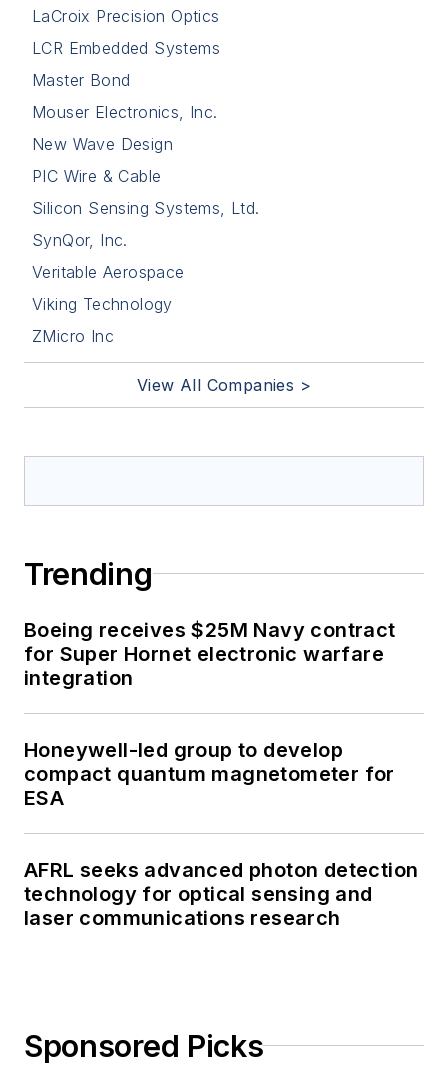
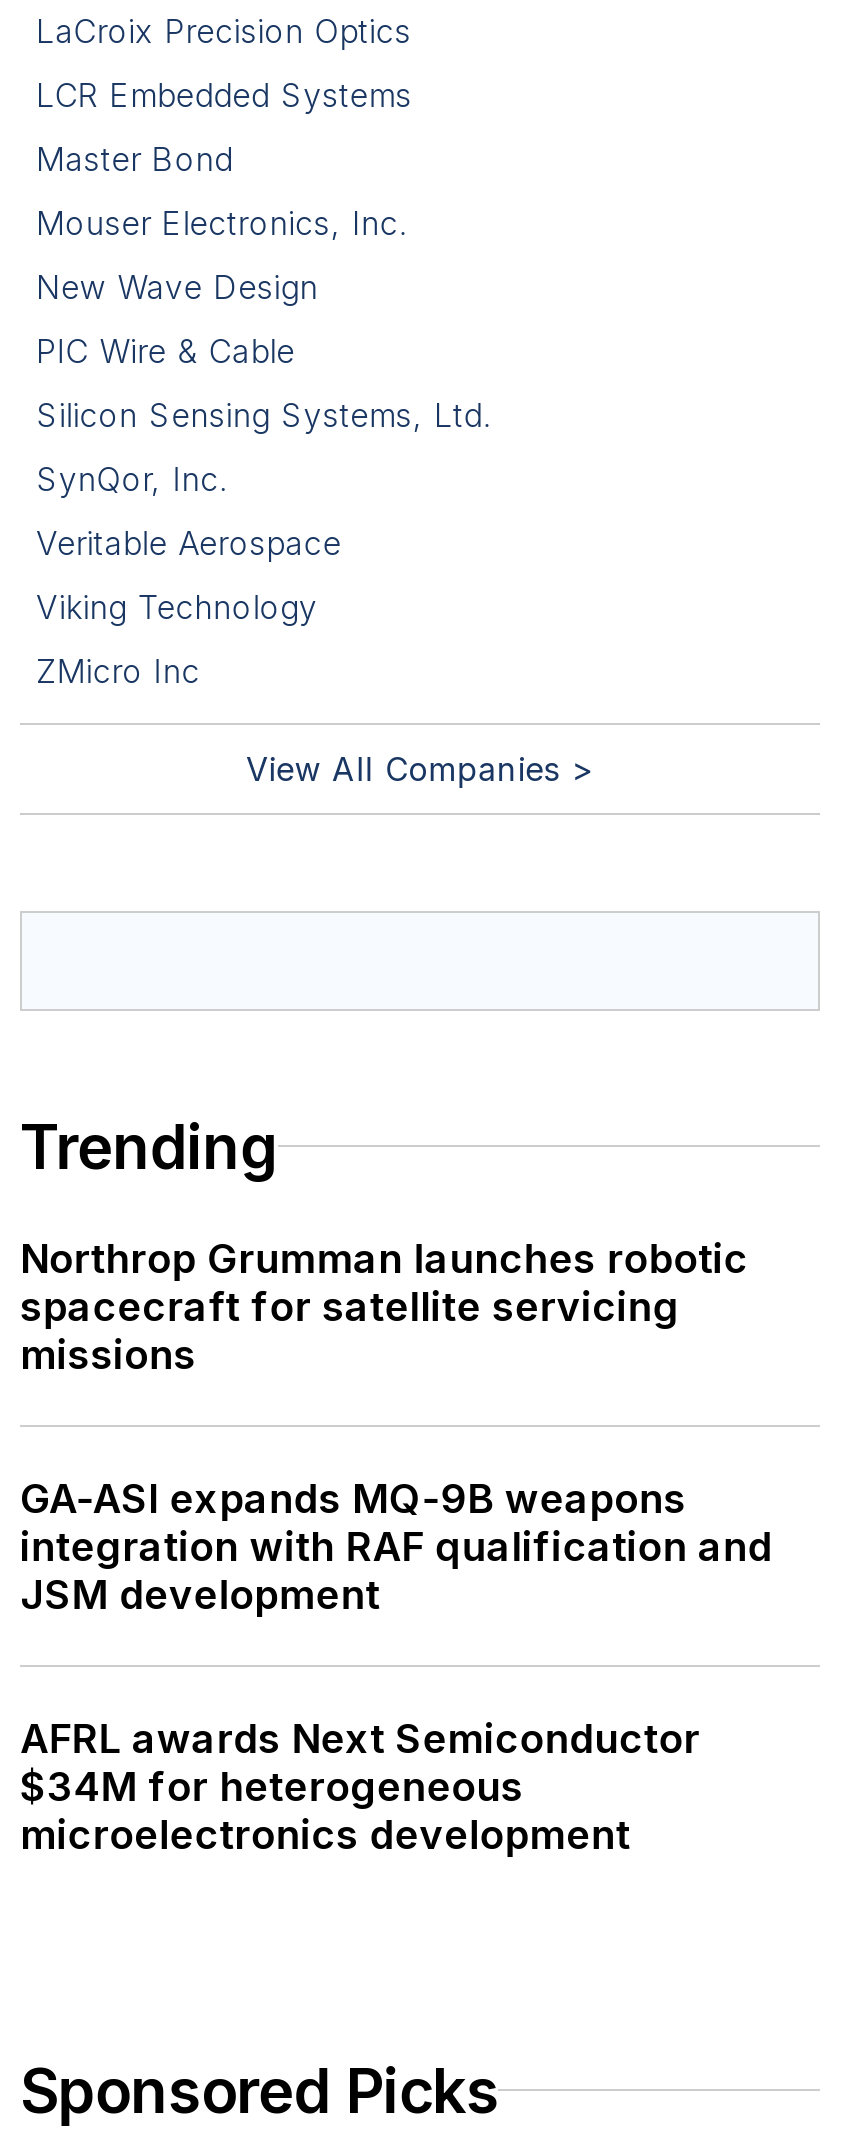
- Boeing receives $25M Navy contract
- for Super Hornet electronic warfare
- integration
+ Northrop Grumman launches robotic
+ spacecraft for satellite servicing
+ missions

- Honeywell-led group to develop
- compact quantum magnetometer for
- ESA
+ GA-ASI expands MQ-9B weapons
+ integration with RAF qualification and
+ JSM development

- AFRL seeks advanced photon detection
- technology for optical sensing and
- laser communications research
+ AFRL awards Next Semiconductor
+ $34M for heterogeneous
+ microelectronics development
